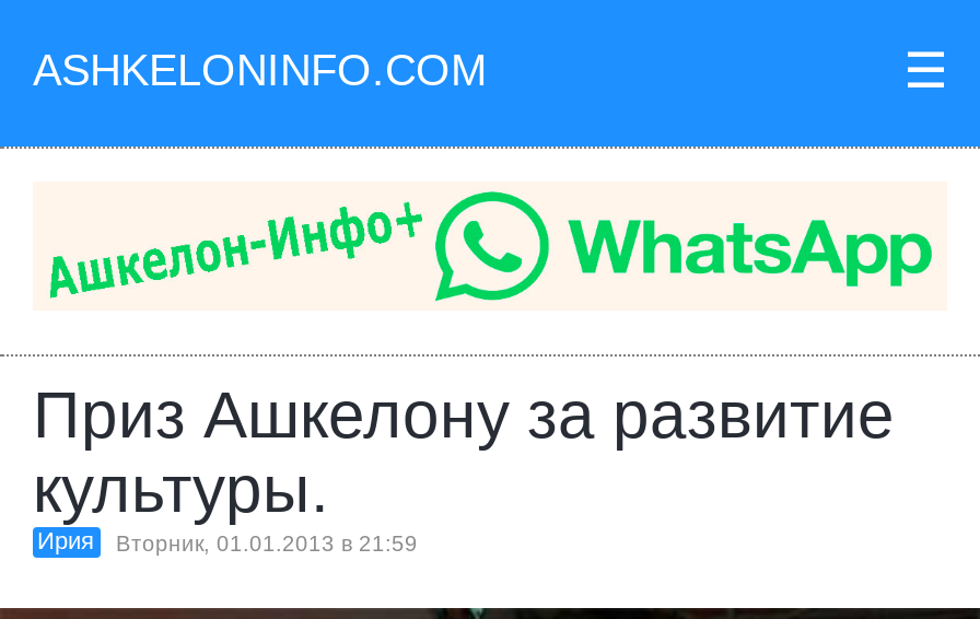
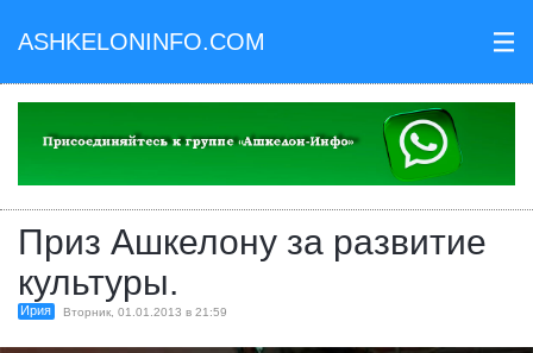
- [image]
+ [image]
